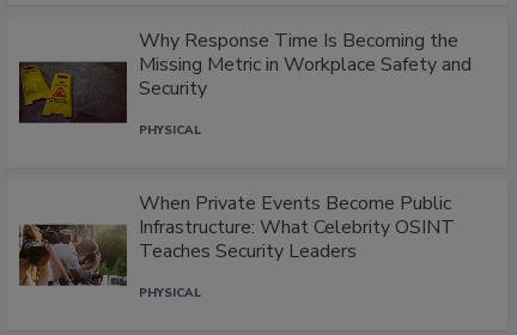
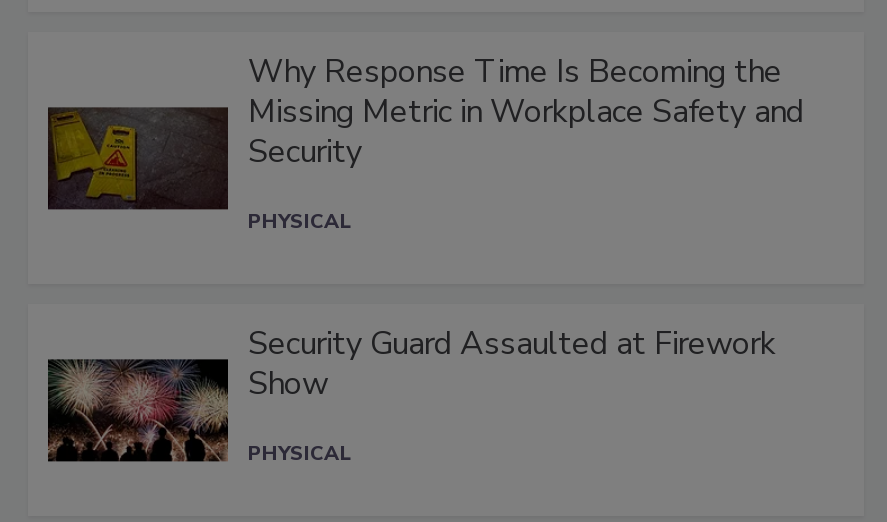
- [image]
- When Private Events Become Public
- Infrastructure: What Celebrity OSINT
- Teaches Security Leaders
+ [image]
+ Security Guard Assaulted at Firework
+ Show
